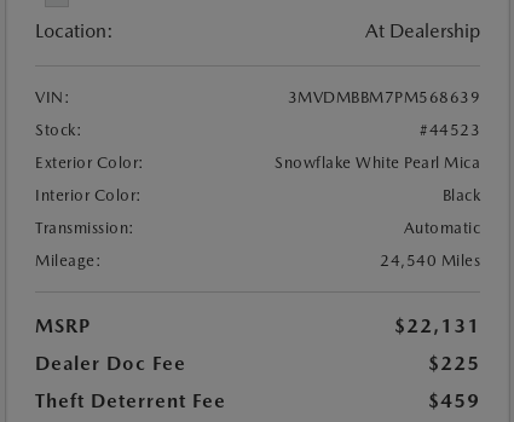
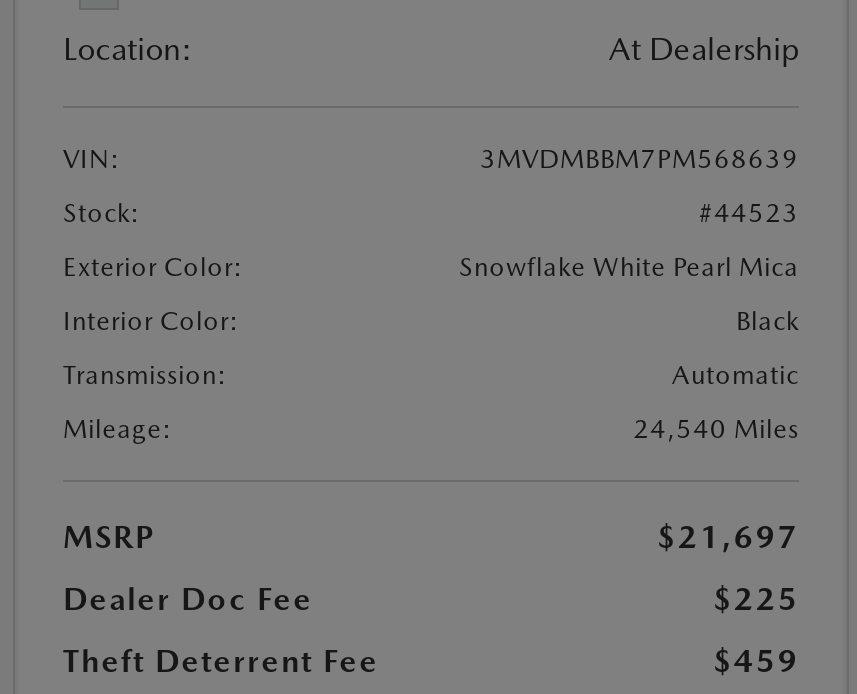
- $22,131
+ $21,697
